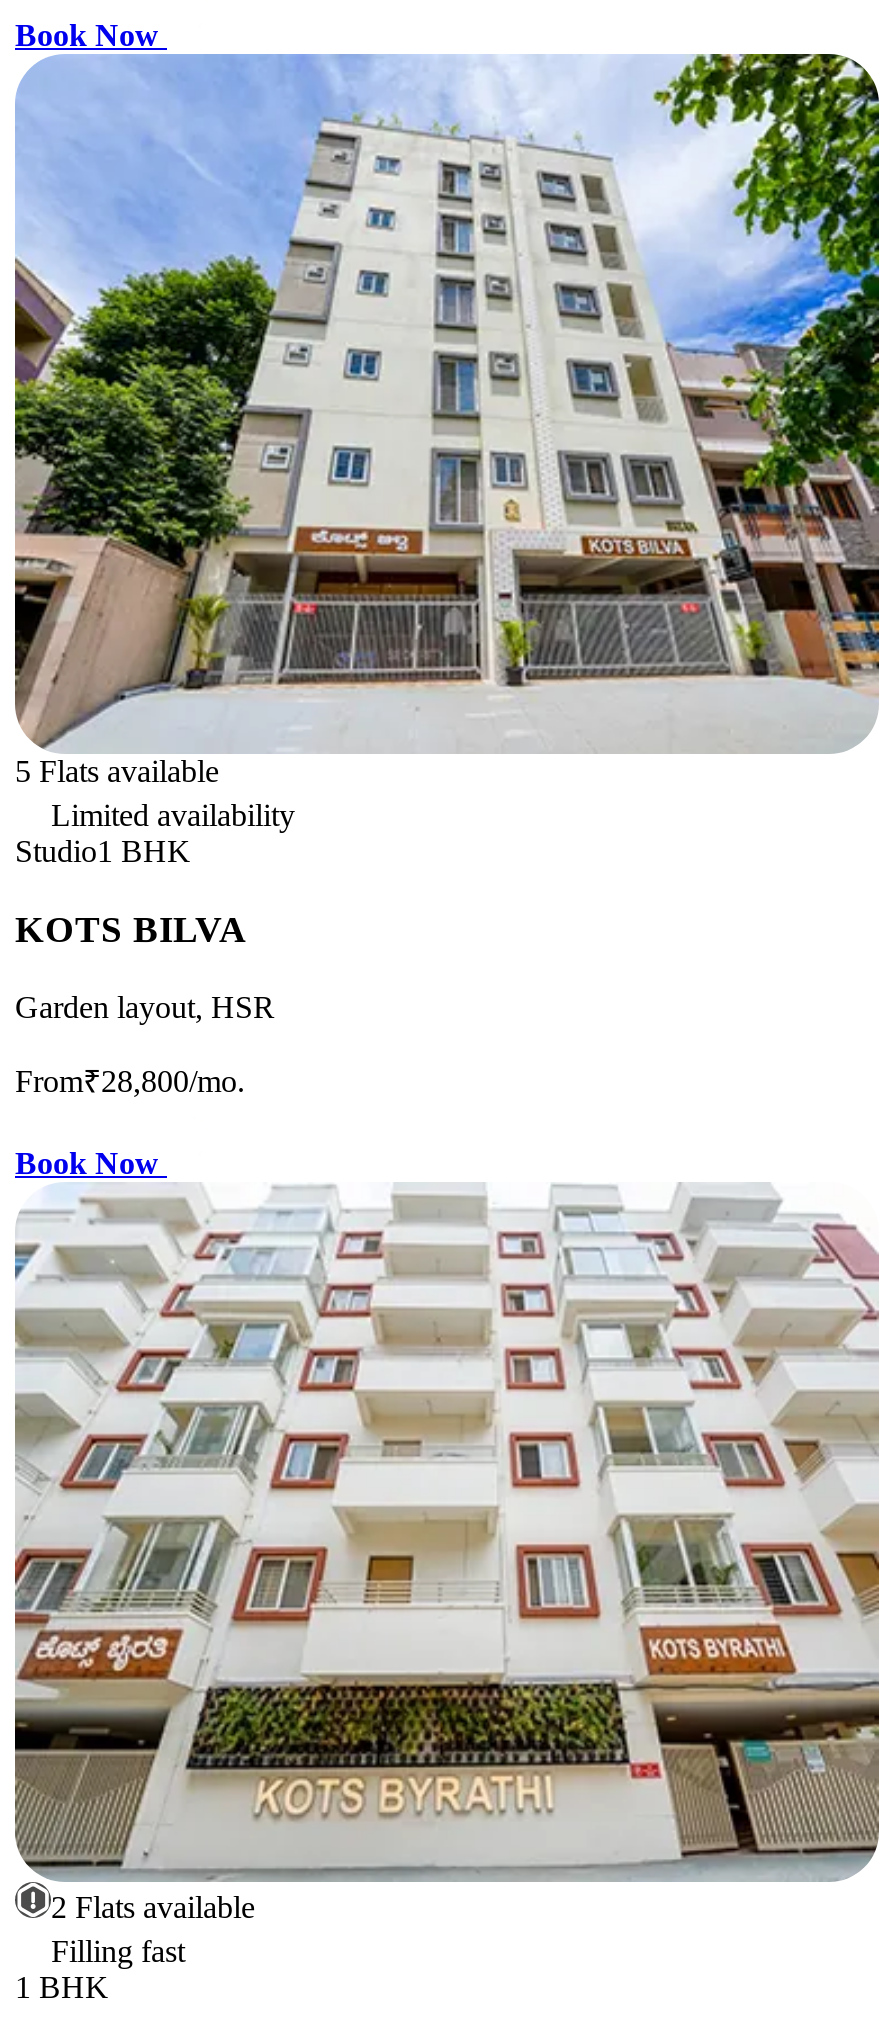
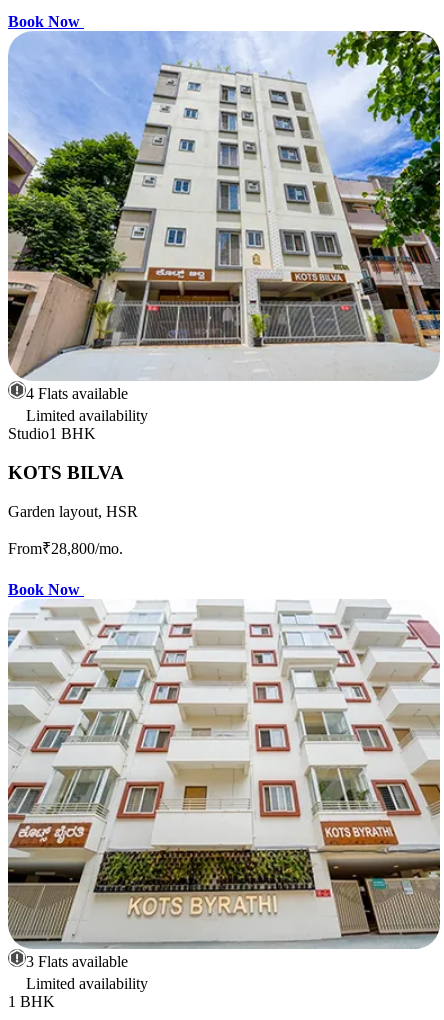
- 5 Flats available
+ 4 Flats available

- 2 Flats available
- Filling fast
+ 3 Flats available
+ Limited availability
